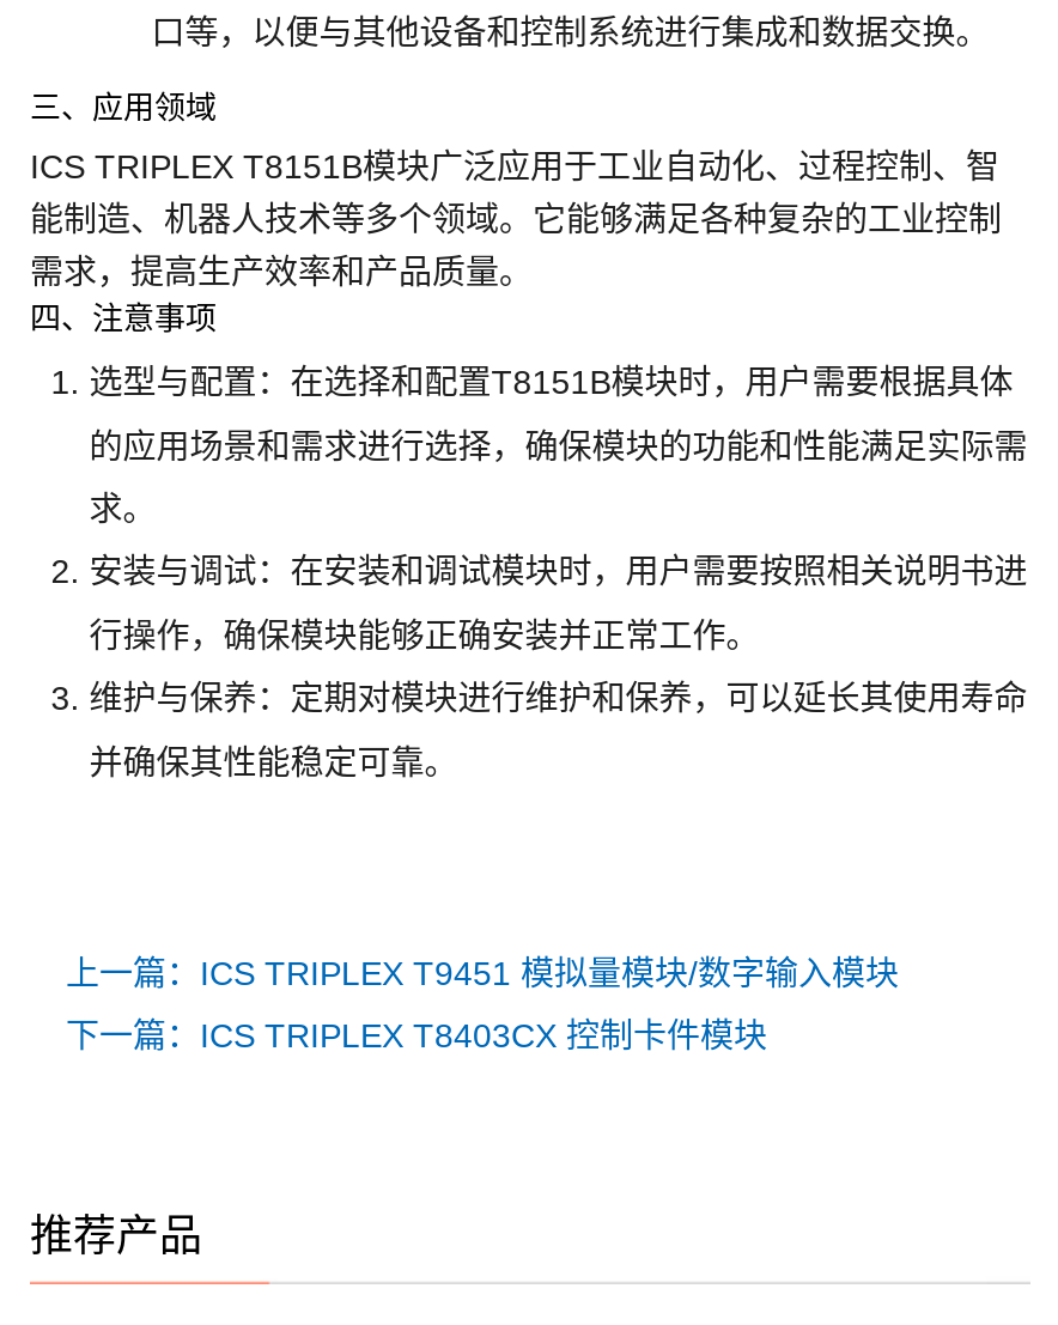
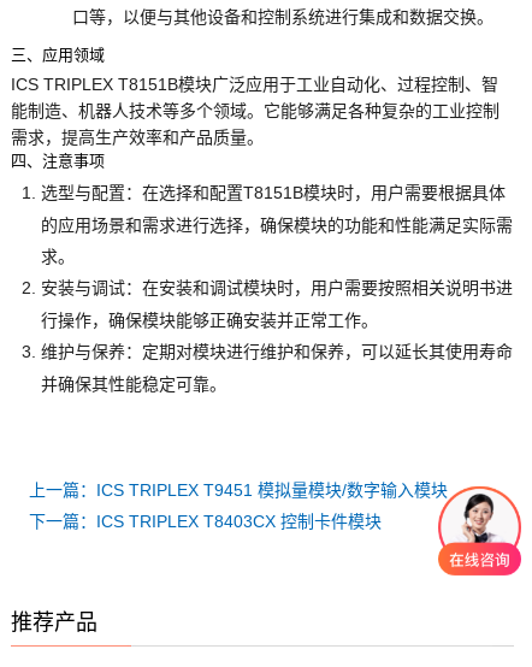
+ [image]
